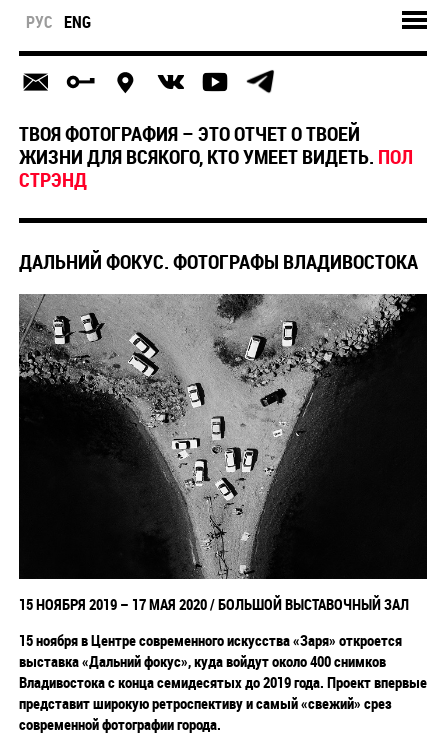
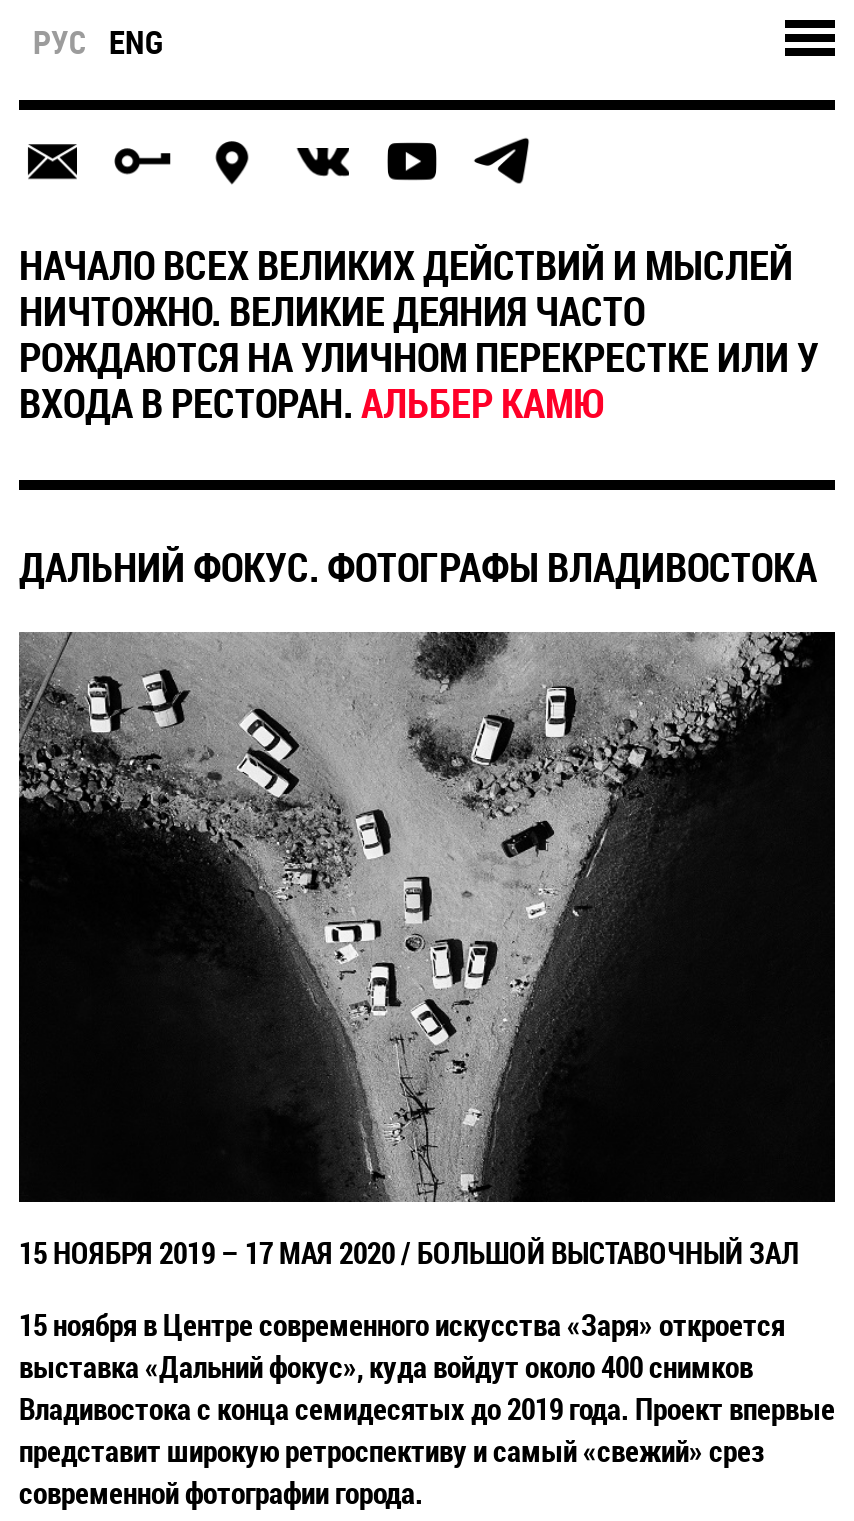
- ТВОЯ ФОТОГРАФИЯ – ЭТО ОТЧЕТ О ТВОЕЙ
- ЖИЗНИ ДЛЯ ВСЯКОГО, КТО УМЕЕТ ВИДЕТЬ. ПОЛ
- СТРЭНД
+ НАЧАЛО ВСЕХ ВЕЛИКИХ ДЕЙСТВИЙ И МЫСЛЕЙ
+ НИЧТОЖНО. ВЕЛИКИЕ ДЕЯНИЯ ЧАСТО
+ РОЖДАЮТСЯ НА УЛИЧНОМ ПЕРЕКРЕСТКЕ ИЛИ У
+ ВХОДА В РЕСТОРАН. АЛЬБЕР КАМЮ
